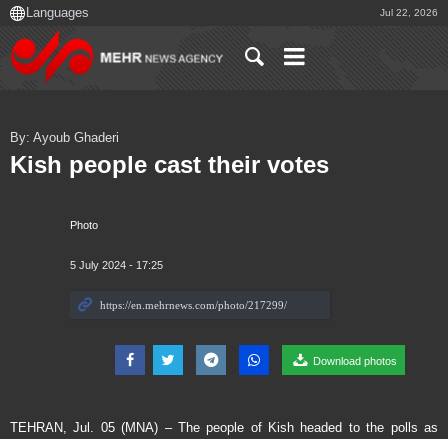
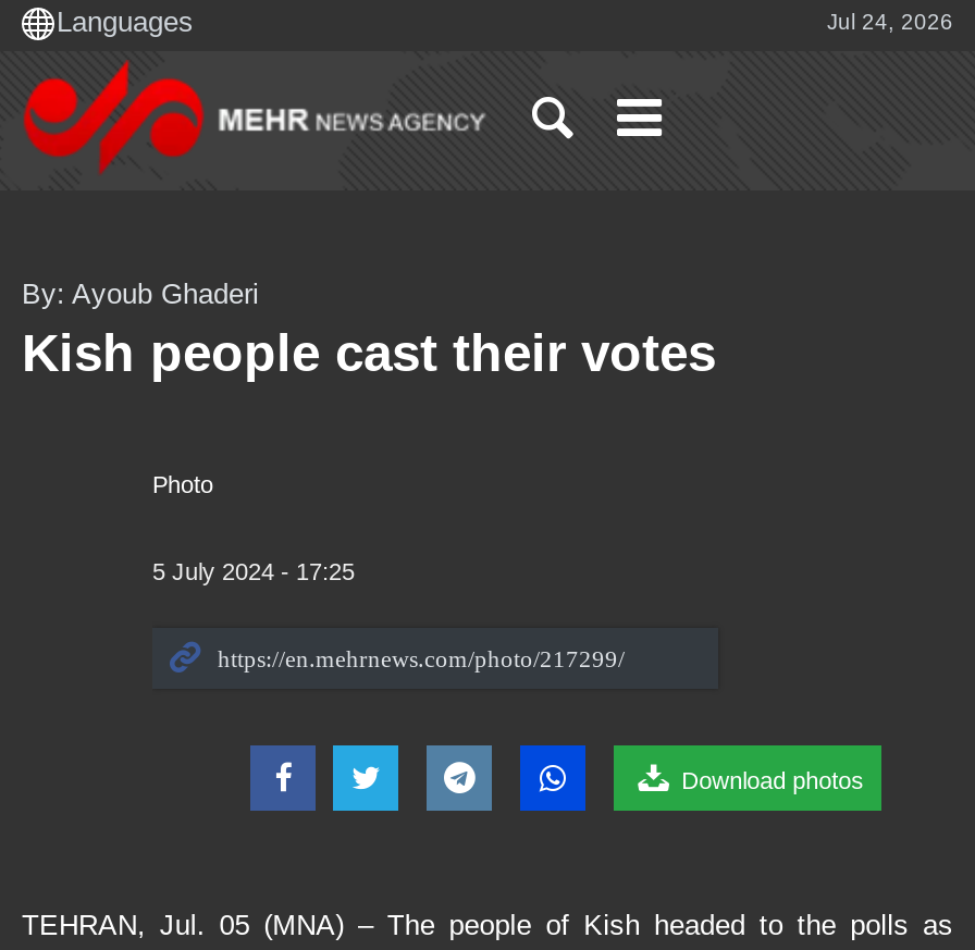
- Jul 22, 2026
+ Jul 24, 2026
